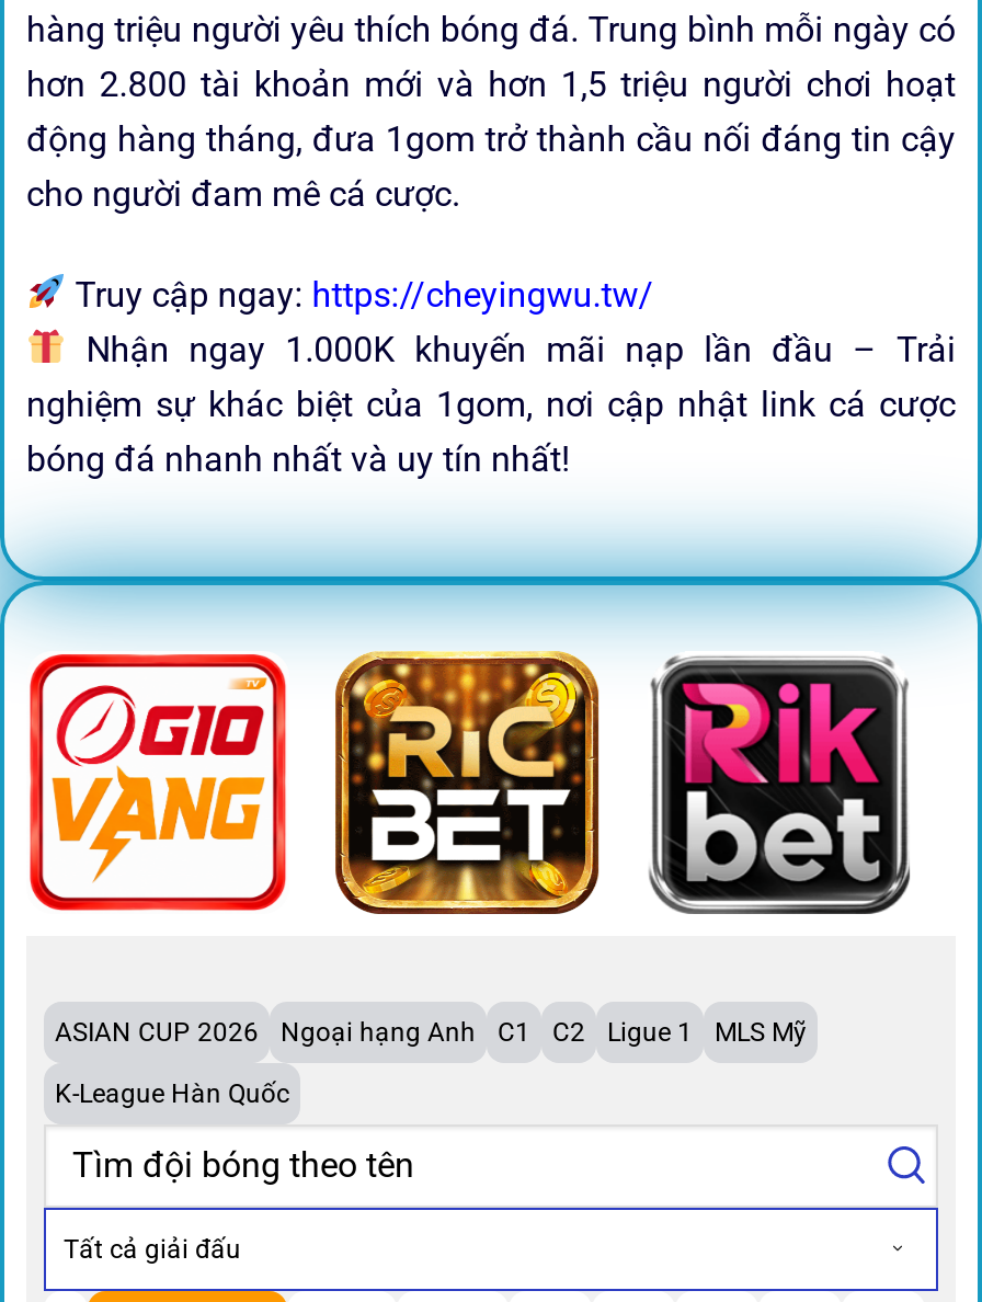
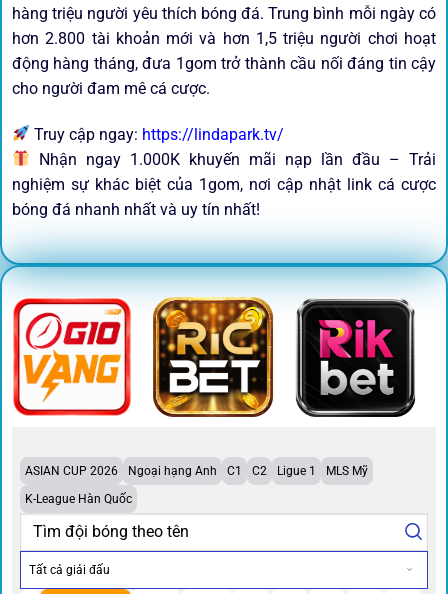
- Truy cập ngay: https://cheyingwu.tw/
+ Truy cập ngay: https://lindapark.tv/

- [image]
+ [image]
